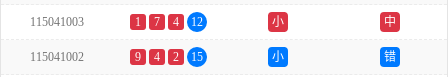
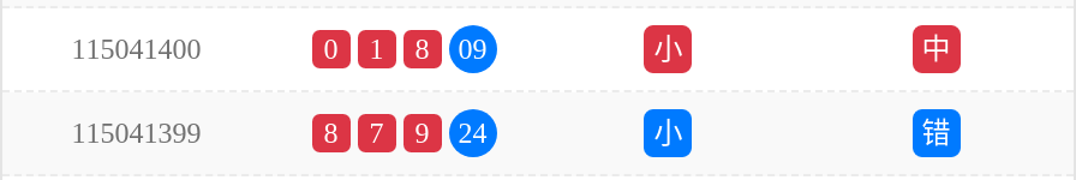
- 115041003
+ 115041400
+ 0

- 7
- 4
- 12
+ 8
+ 09

- 115041002
+ 115041399
+ 8
+ 7

- 4
- 2
- 15
+ 24
